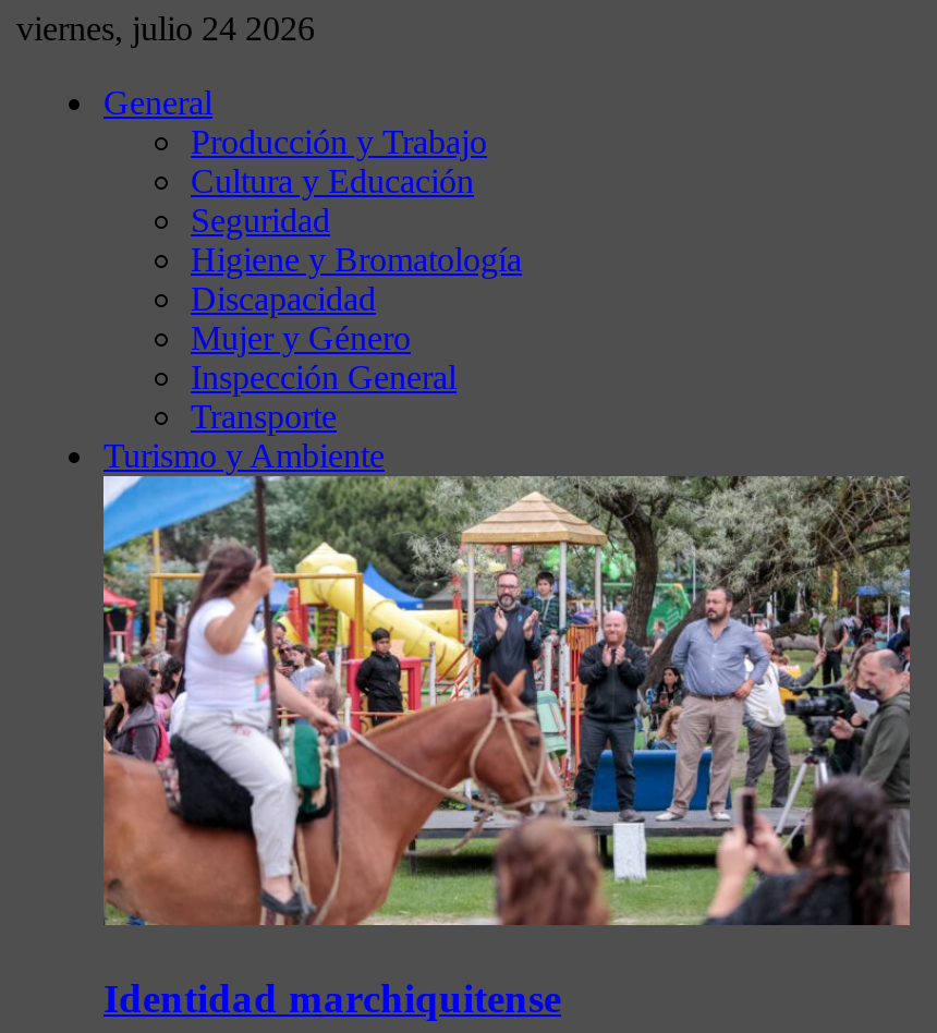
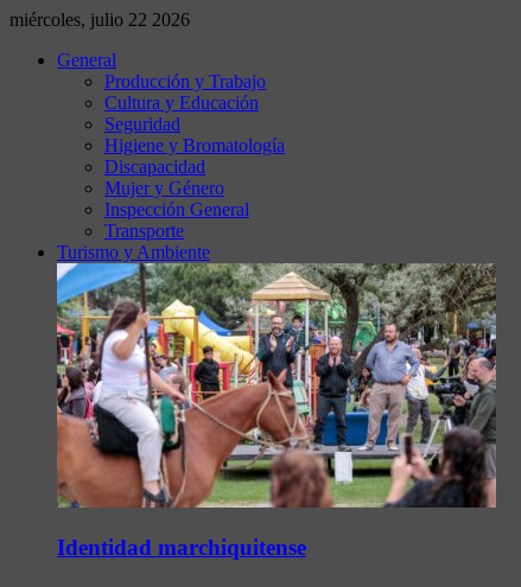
- viernes, julio 24 2026
+ miércoles, julio 22 2026
